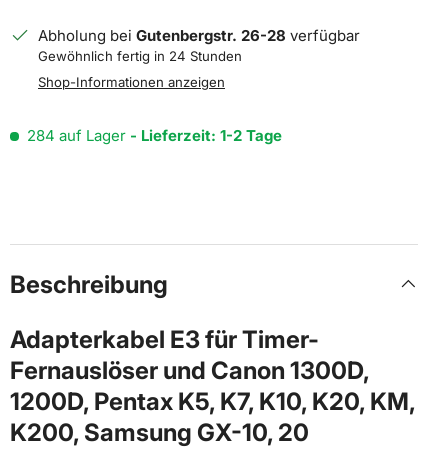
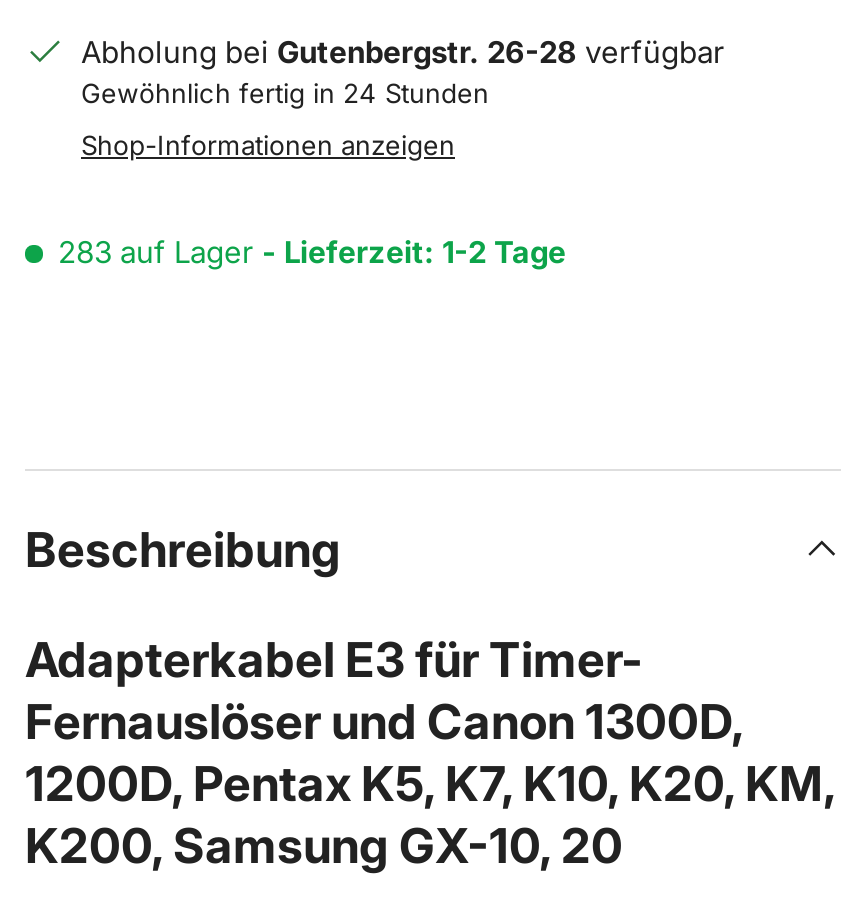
- 284 auf Lager - Lieferzeit: 1-2 Tage
+ 283 auf Lager - Lieferzeit: 1-2 Tage
